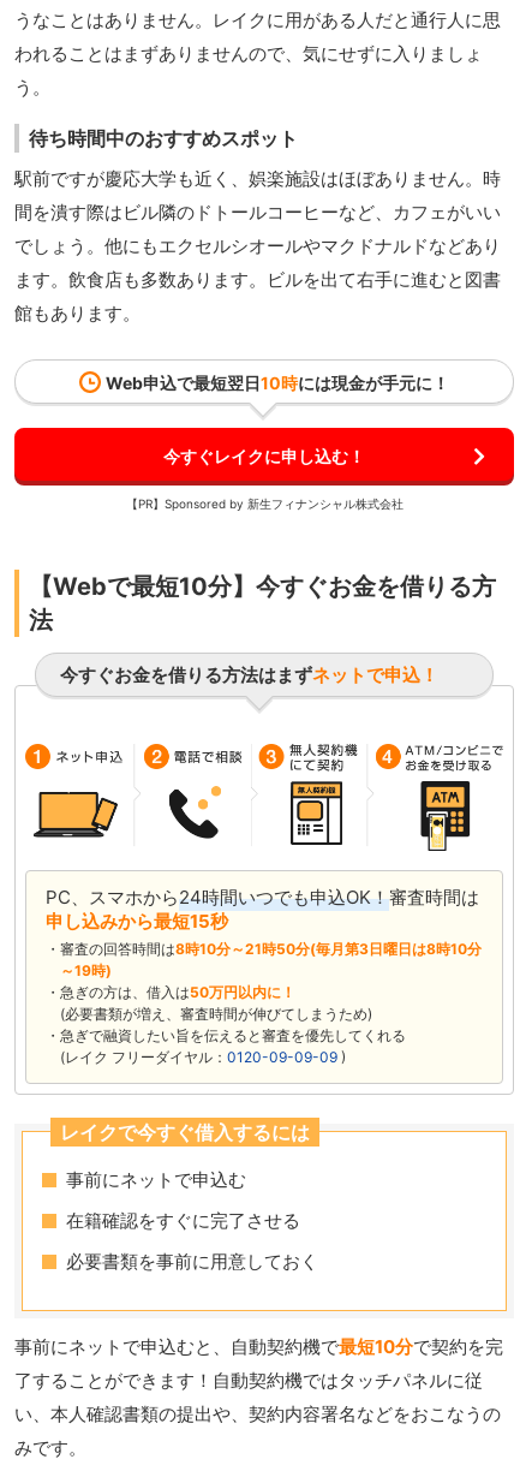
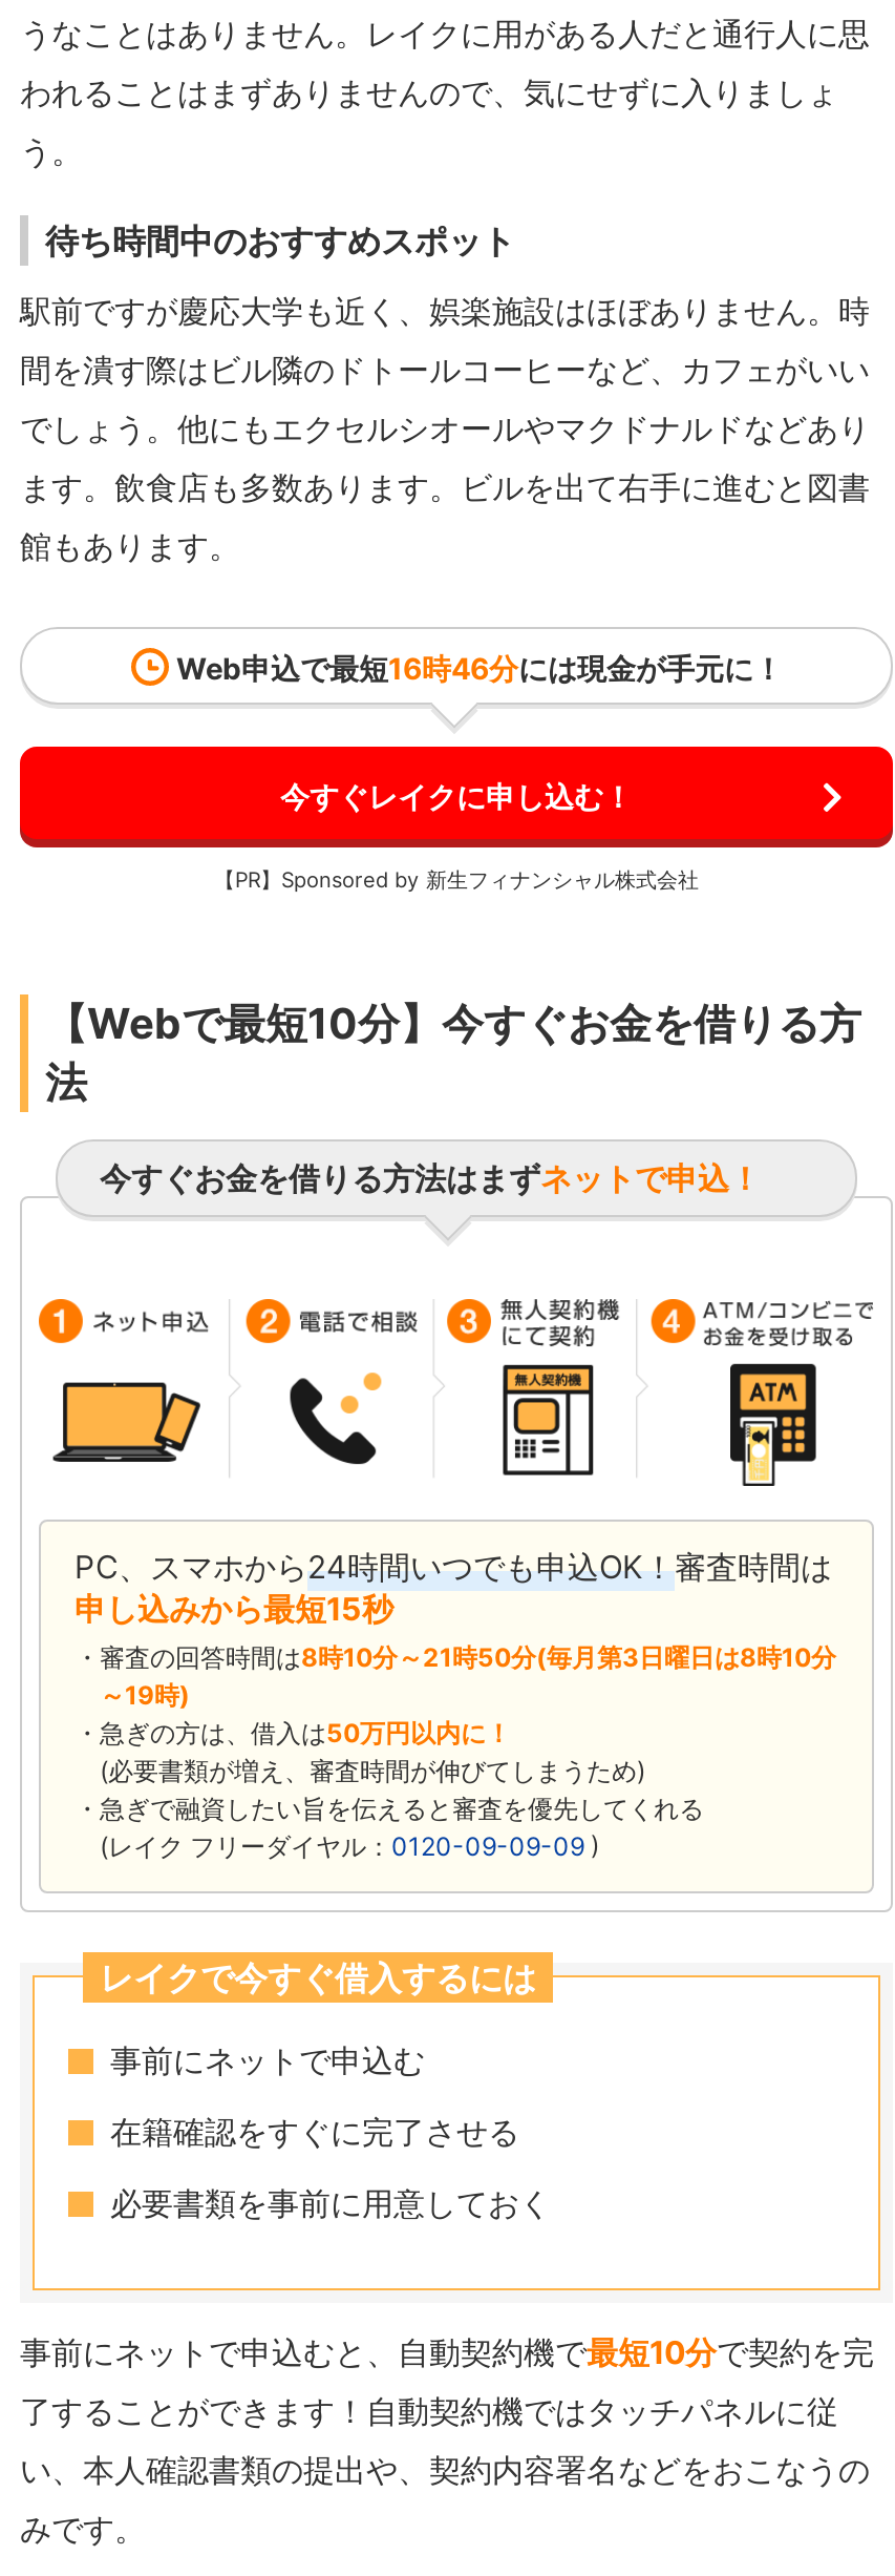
- Web申込で最短翌日10時には現金が手元に！
+ Web申込で最短16時46分には現金が手元に！
